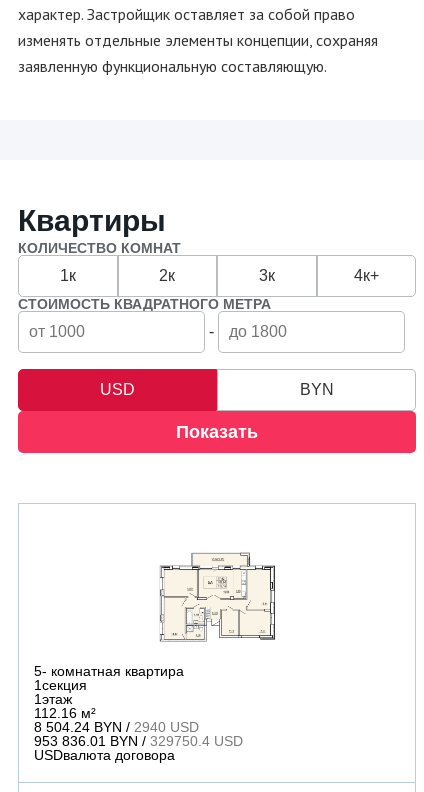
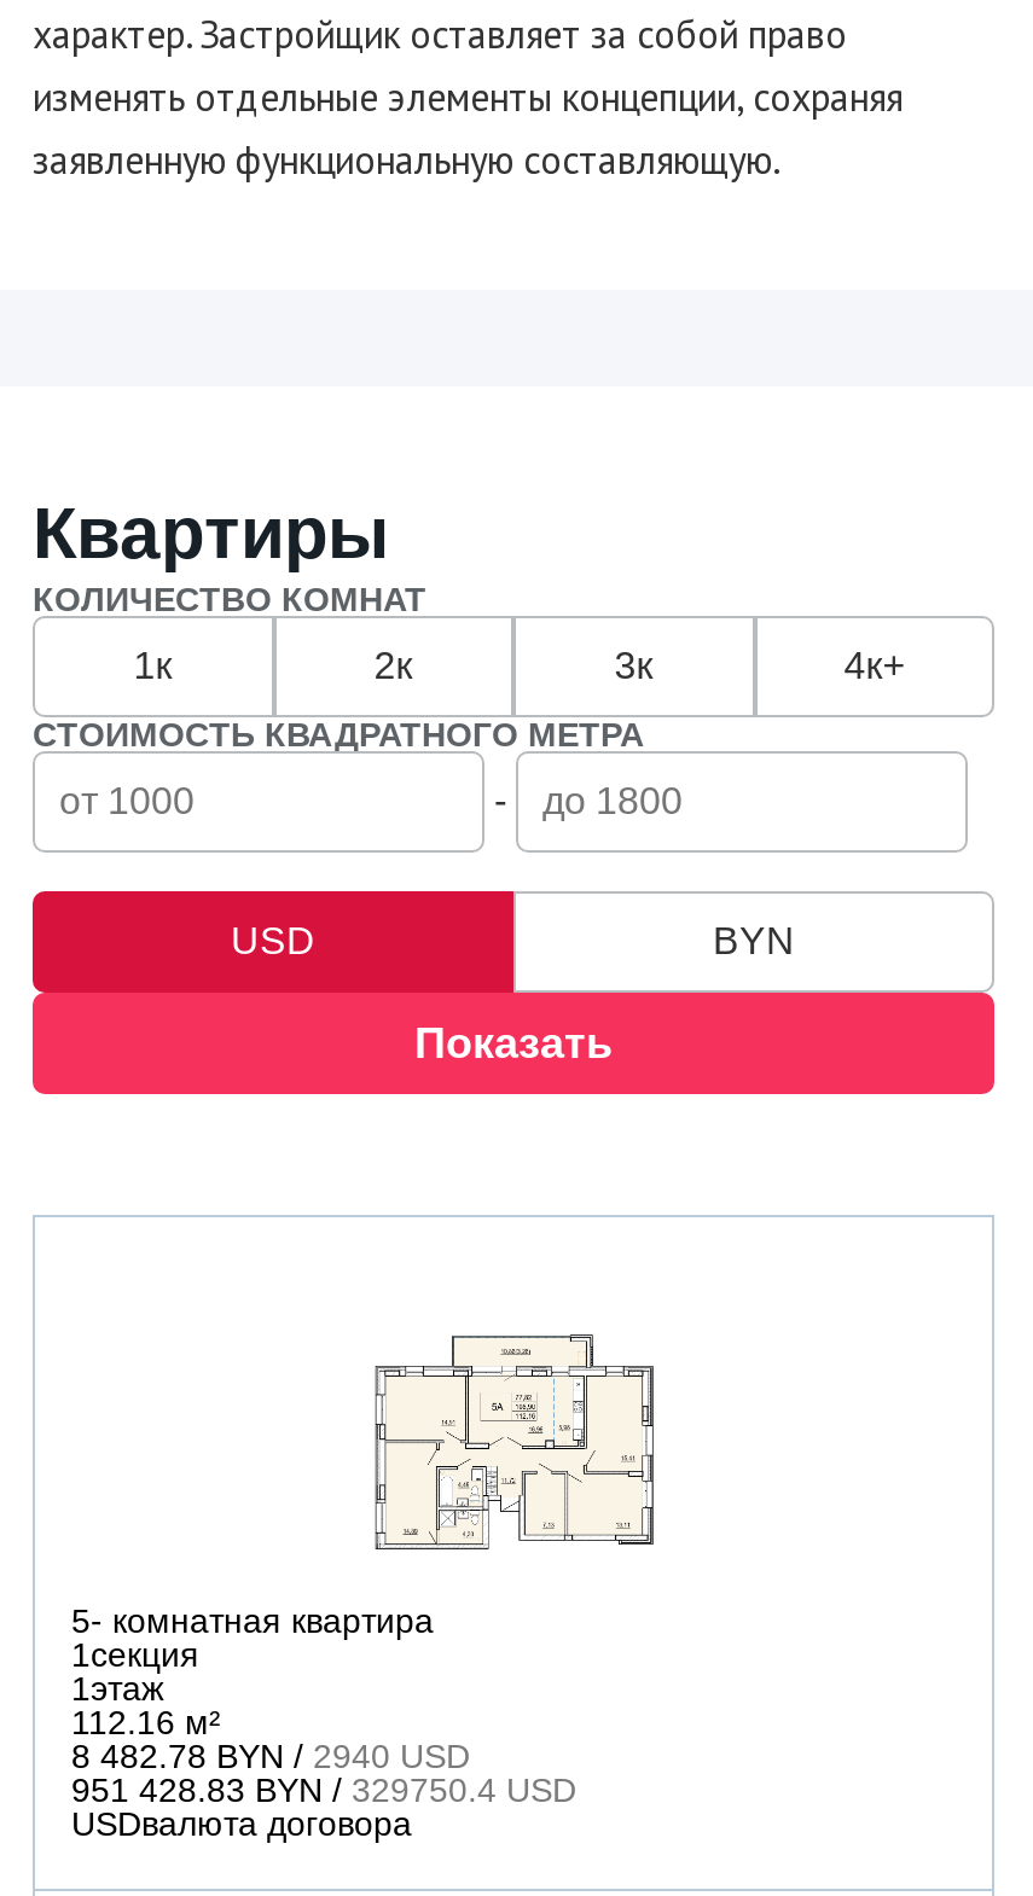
- 8 504.24 BYN / 2940 USD
+ 8 482.78 BYN / 2940 USD

- 953 836.01 BYN / 329750.4 USD
+ 951 428.83 BYN / 329750.4 USD
